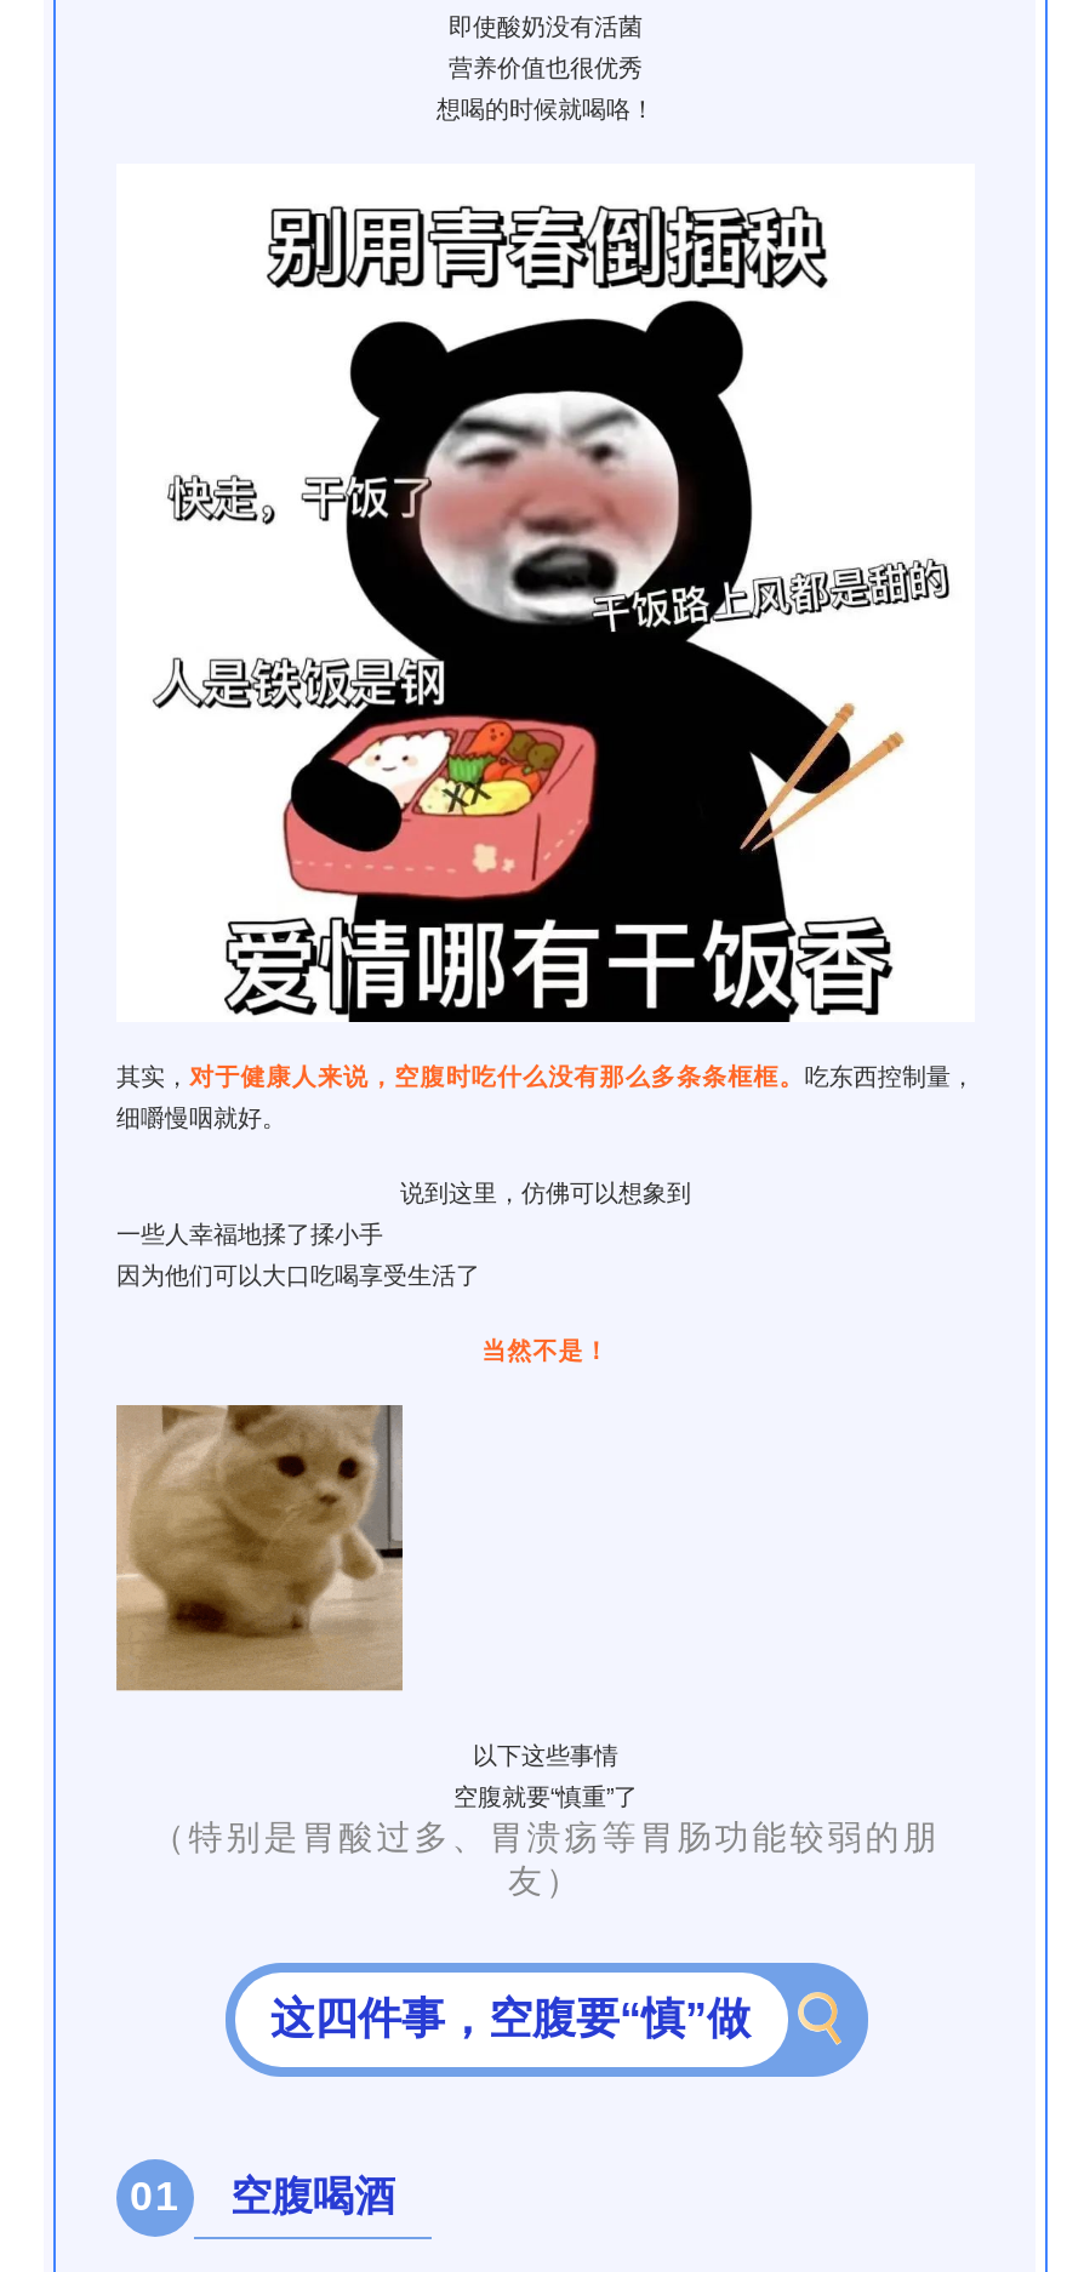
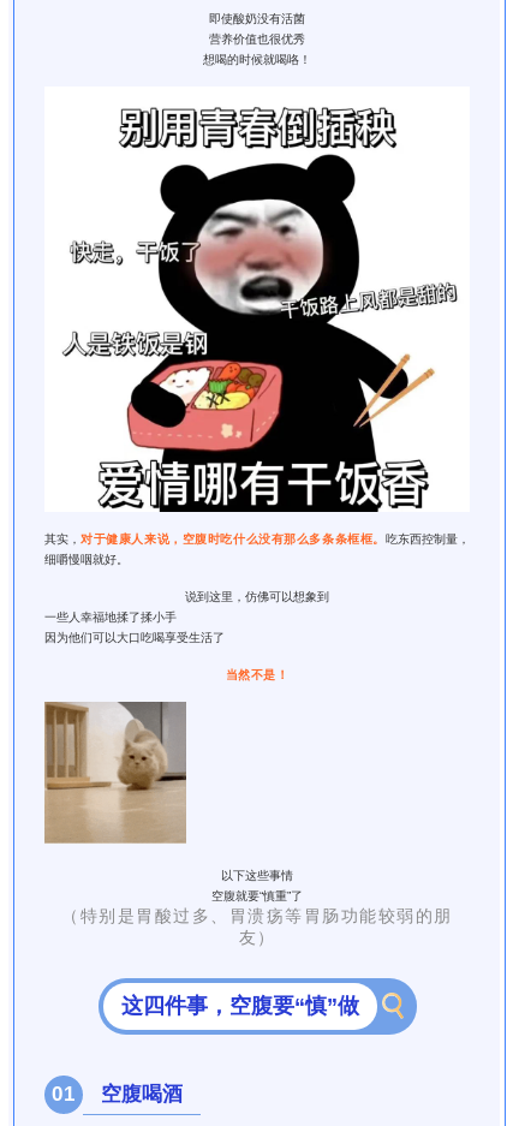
- [image]
+ [image]
